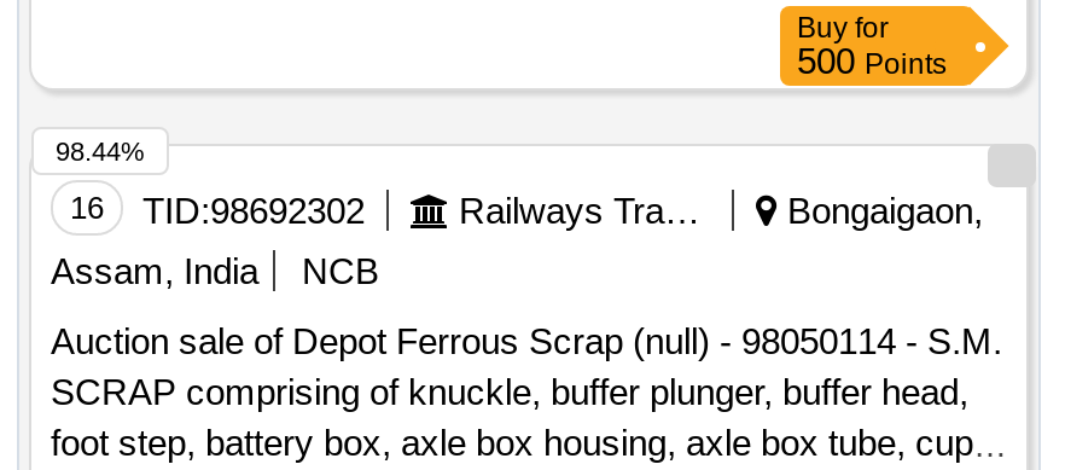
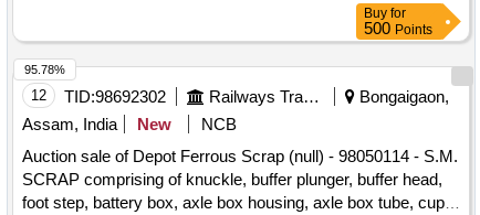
- 98.44%
+ 95.78%

- 16 TID:98692302
+ 12 TID:98692302

+ New
